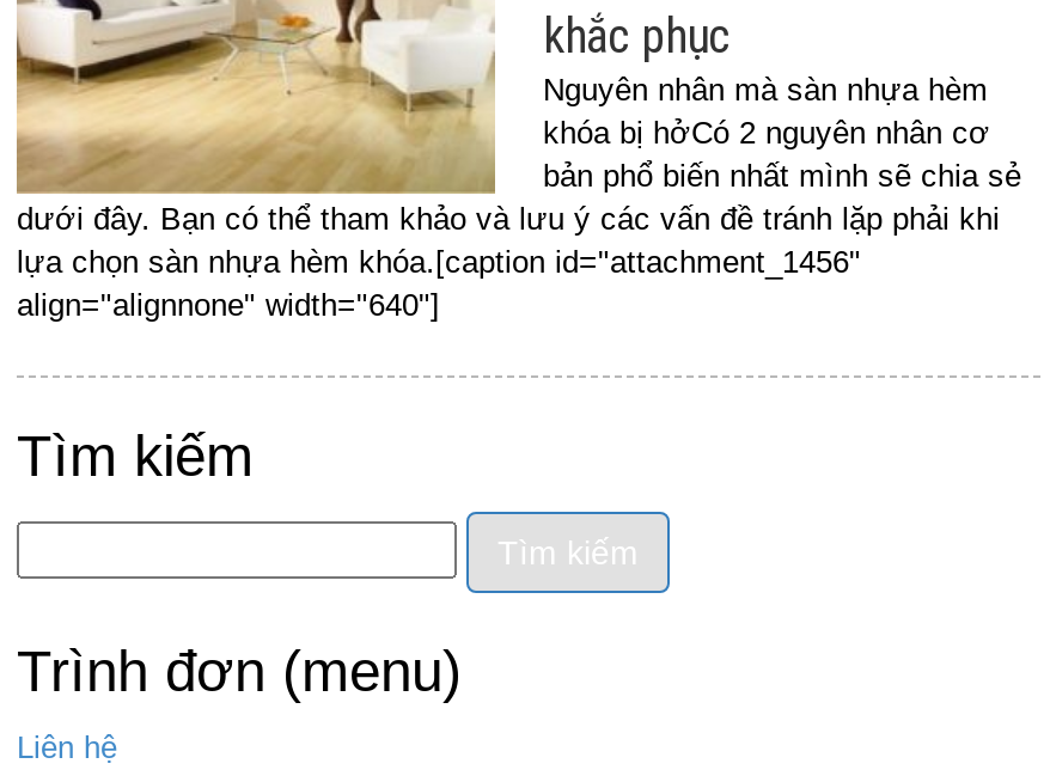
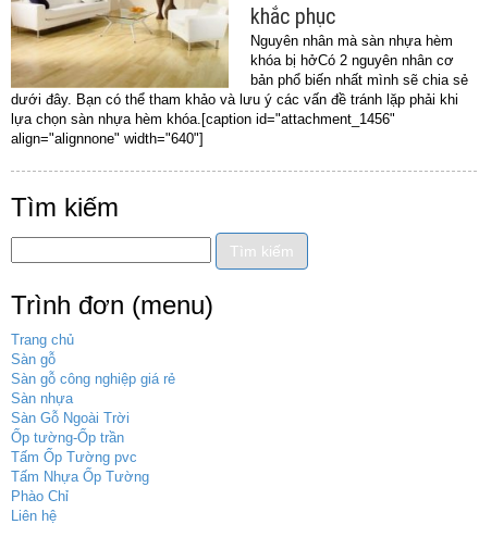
+ Trang chủ
+ Sàn gỗ
+ Sàn gỗ công nghiệp giá rẻ
+ Sàn nhựa
+ Sàn Gỗ Ngoài Trời
+ Ốp tường-Ốp trần
+ Tấm Ốp Tường pvc
+ Tấm Nhựa Ốp Tường
+ Phào Chỉ
